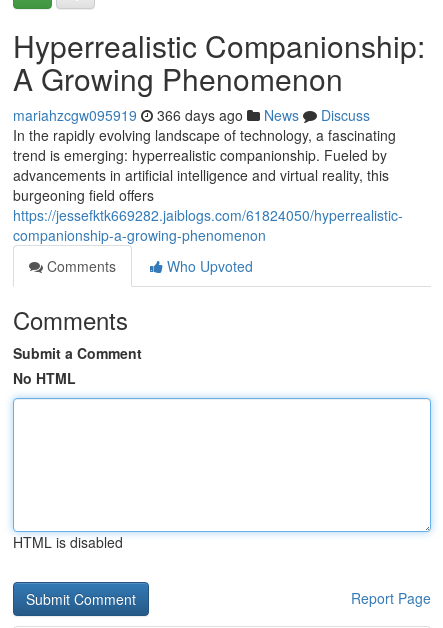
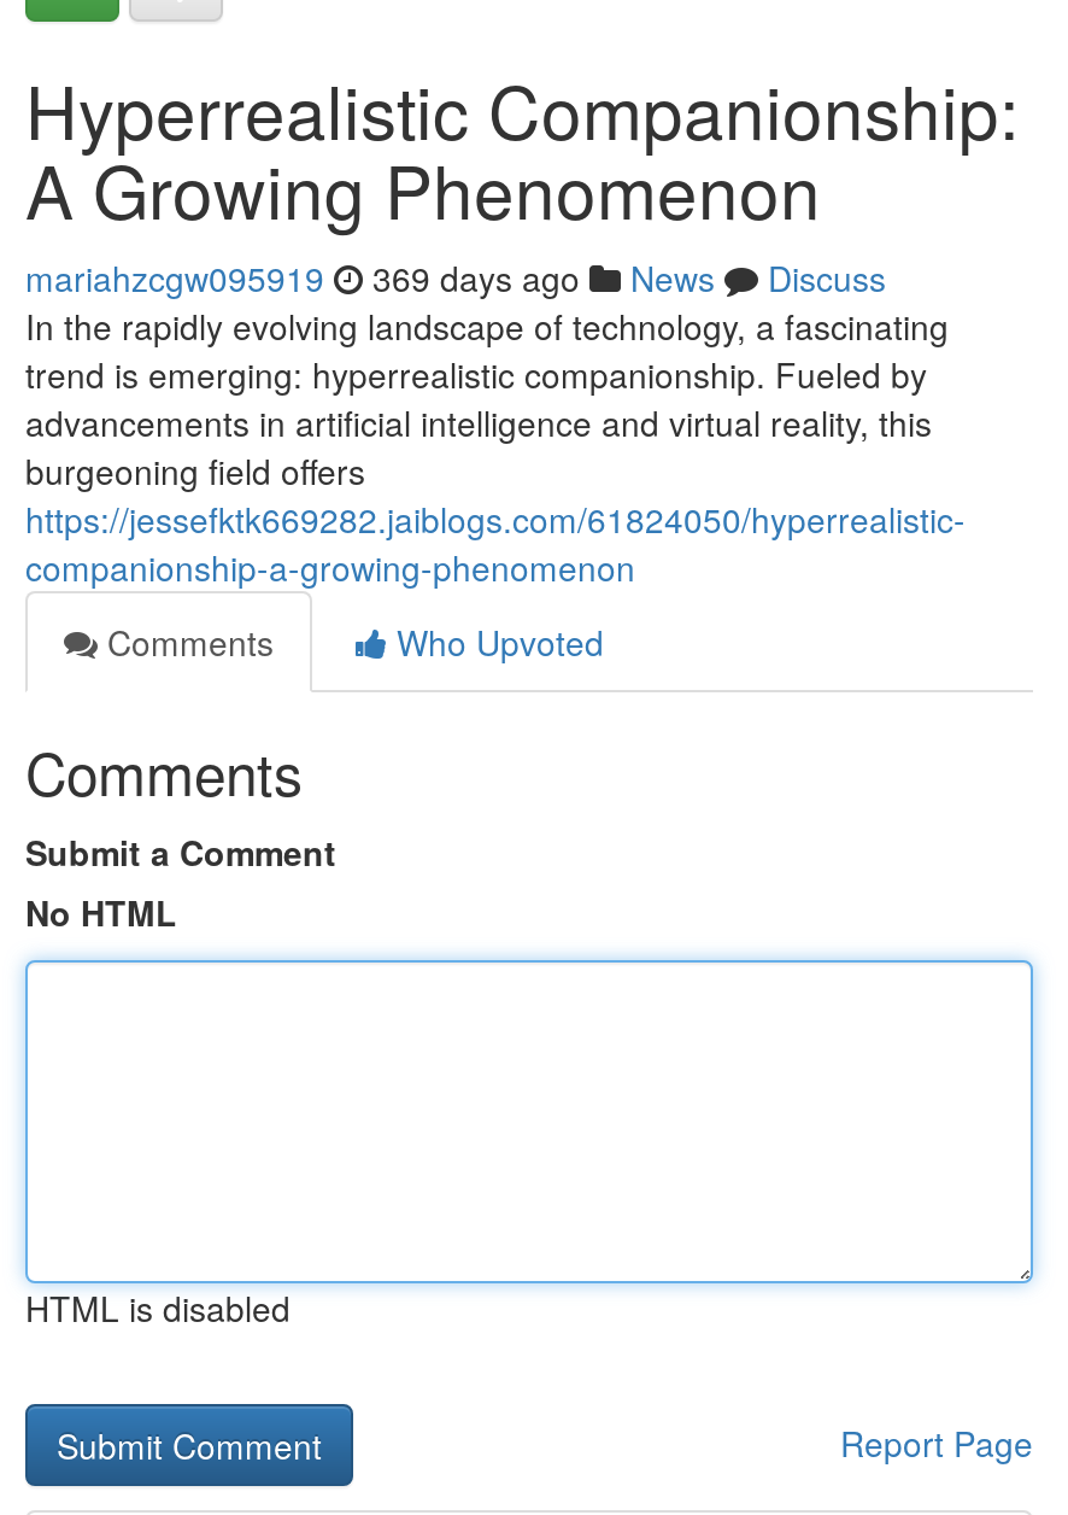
- mariahzcgw095919 366 days ago News Discuss
+ mariahzcgw095919 369 days ago News Discuss
